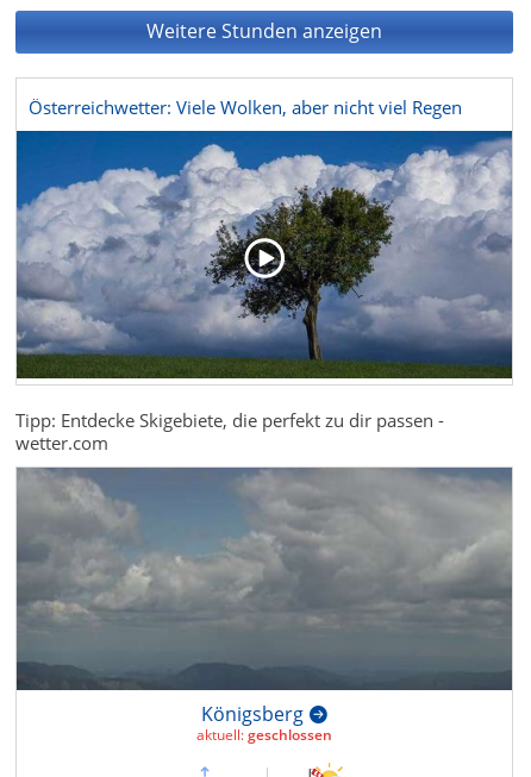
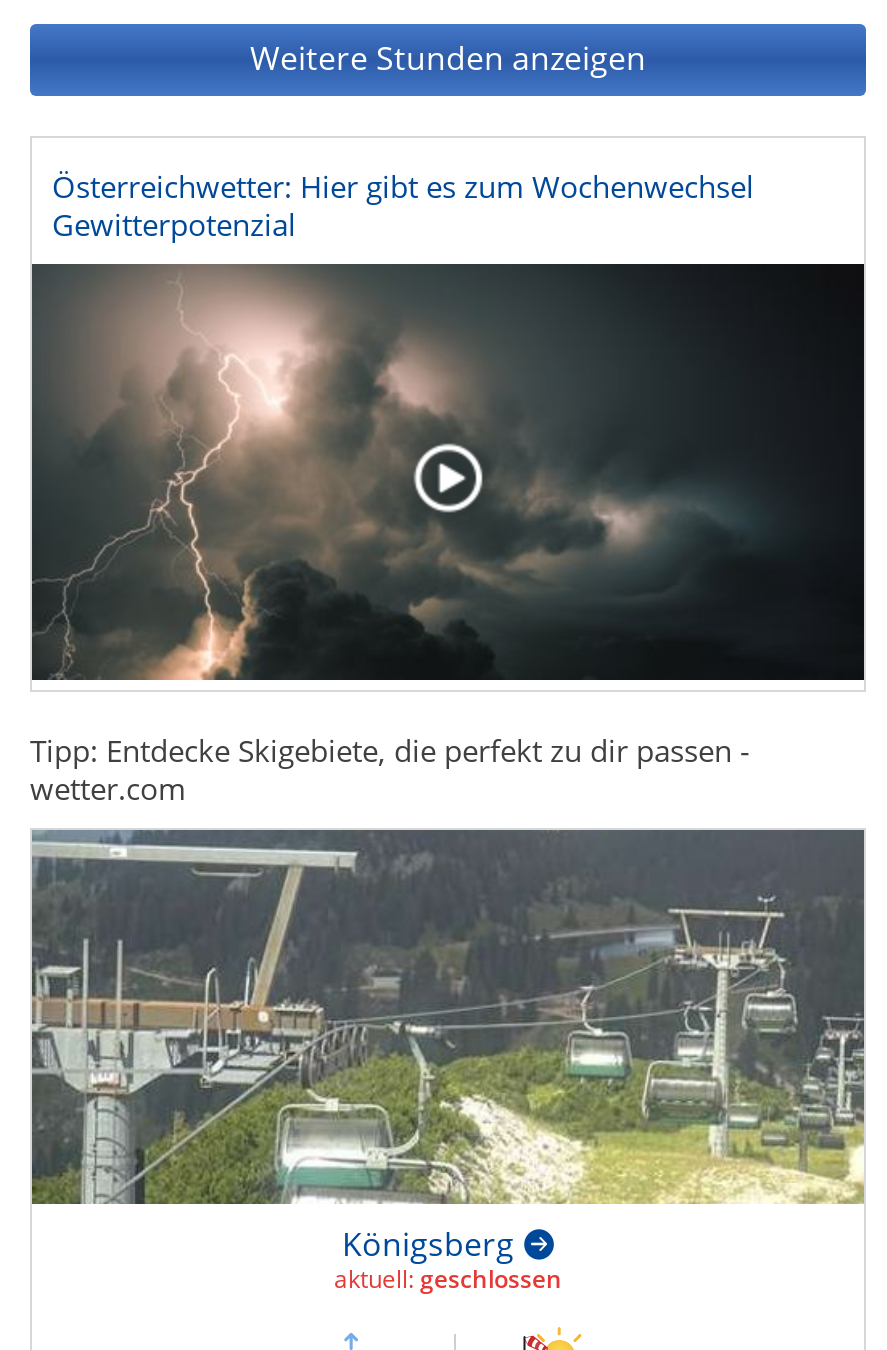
- Österreichwetter: Viele Wolken, aber nicht viel Regen
+ Österreichwetter: Hier gibt es zum Wochenwechsel
+ Gewitterpotenzial

- [image]
+ [image]

- [image]
+ [image]
